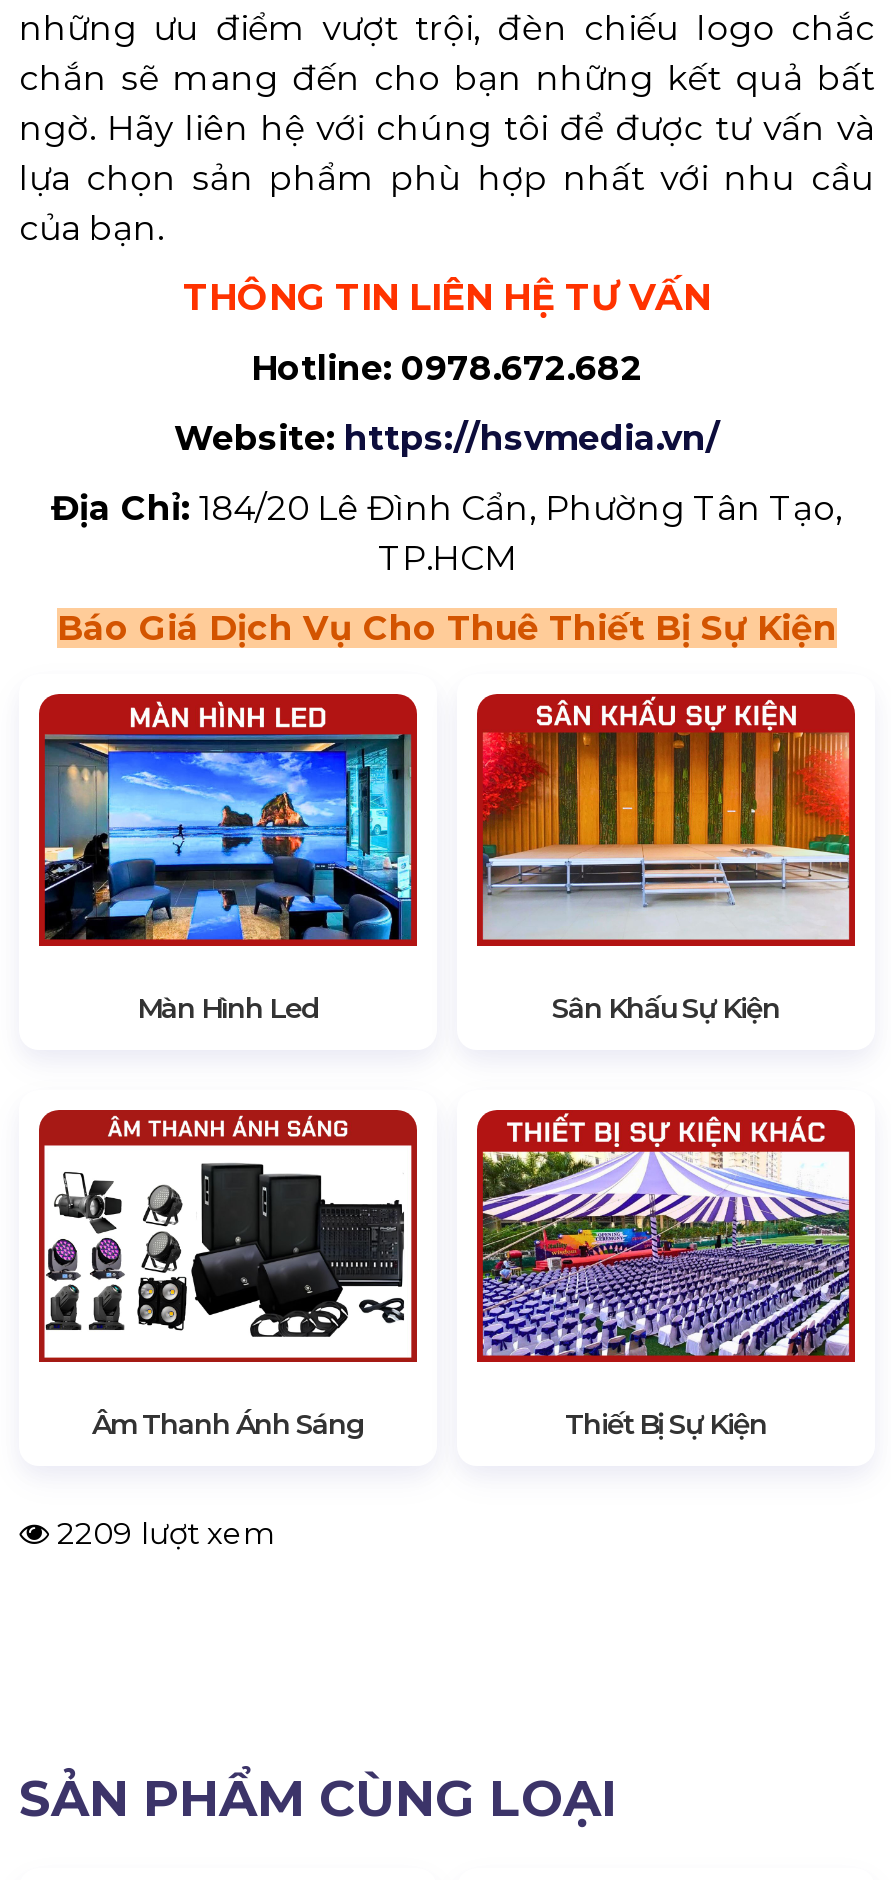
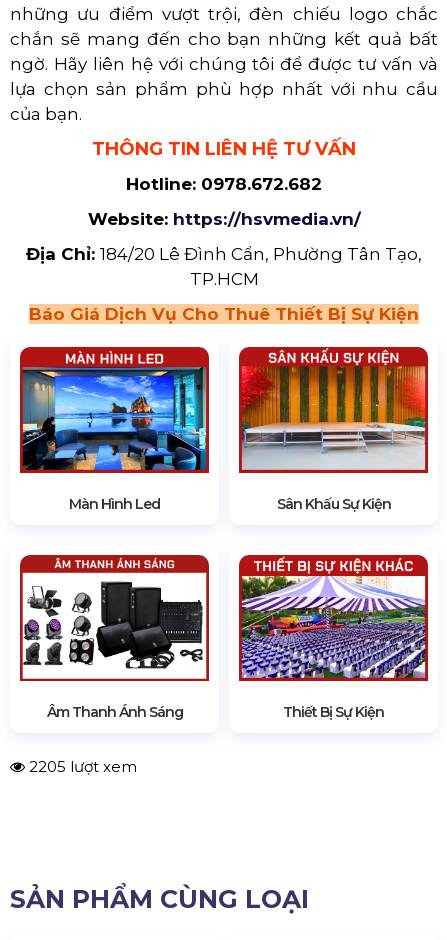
- 2209 lượt xem
+ 2205 lượt xem
